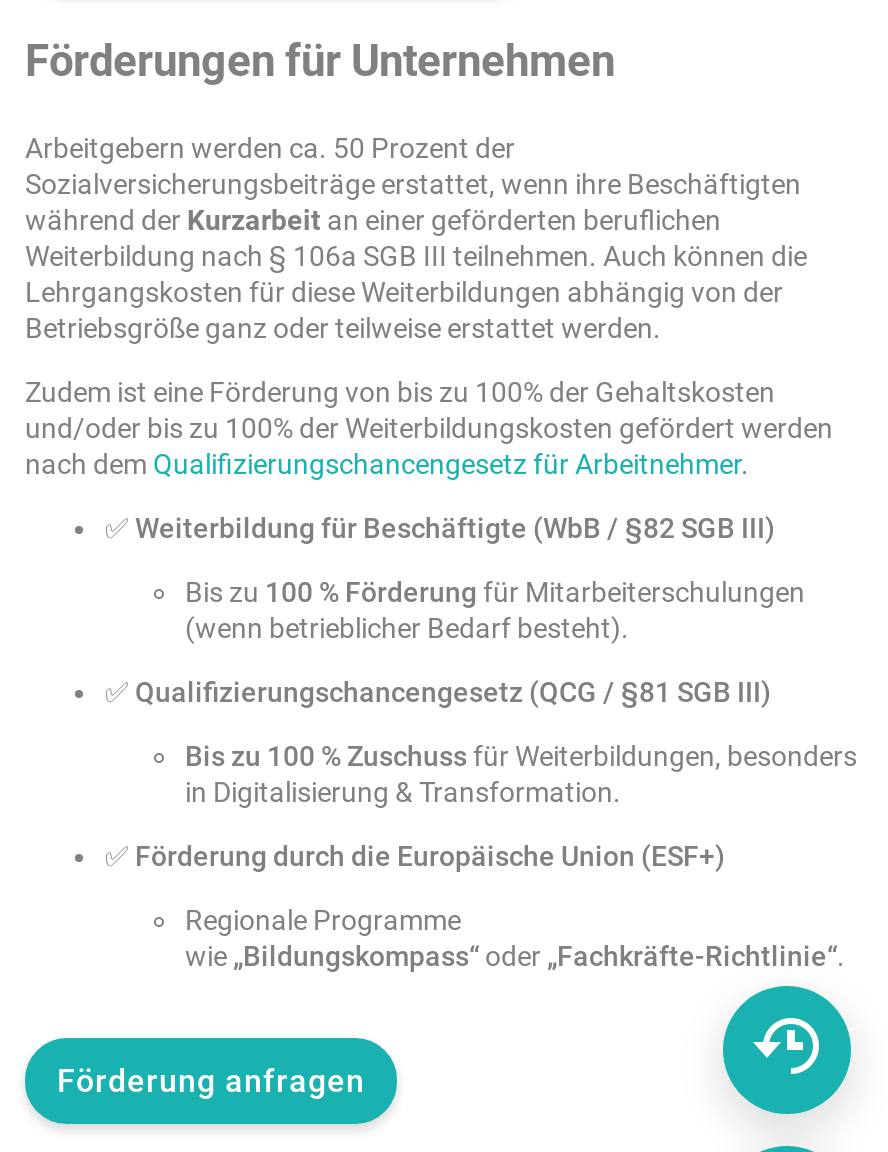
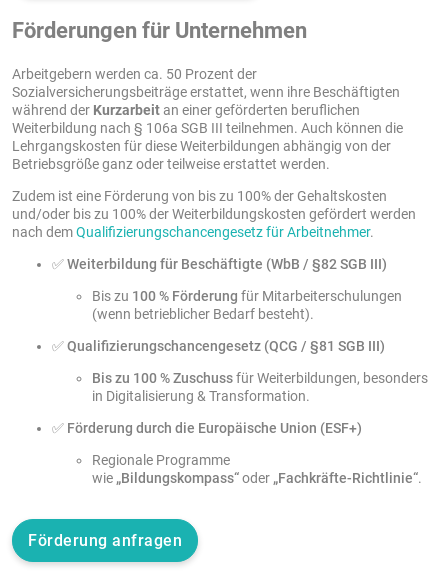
- [image]
